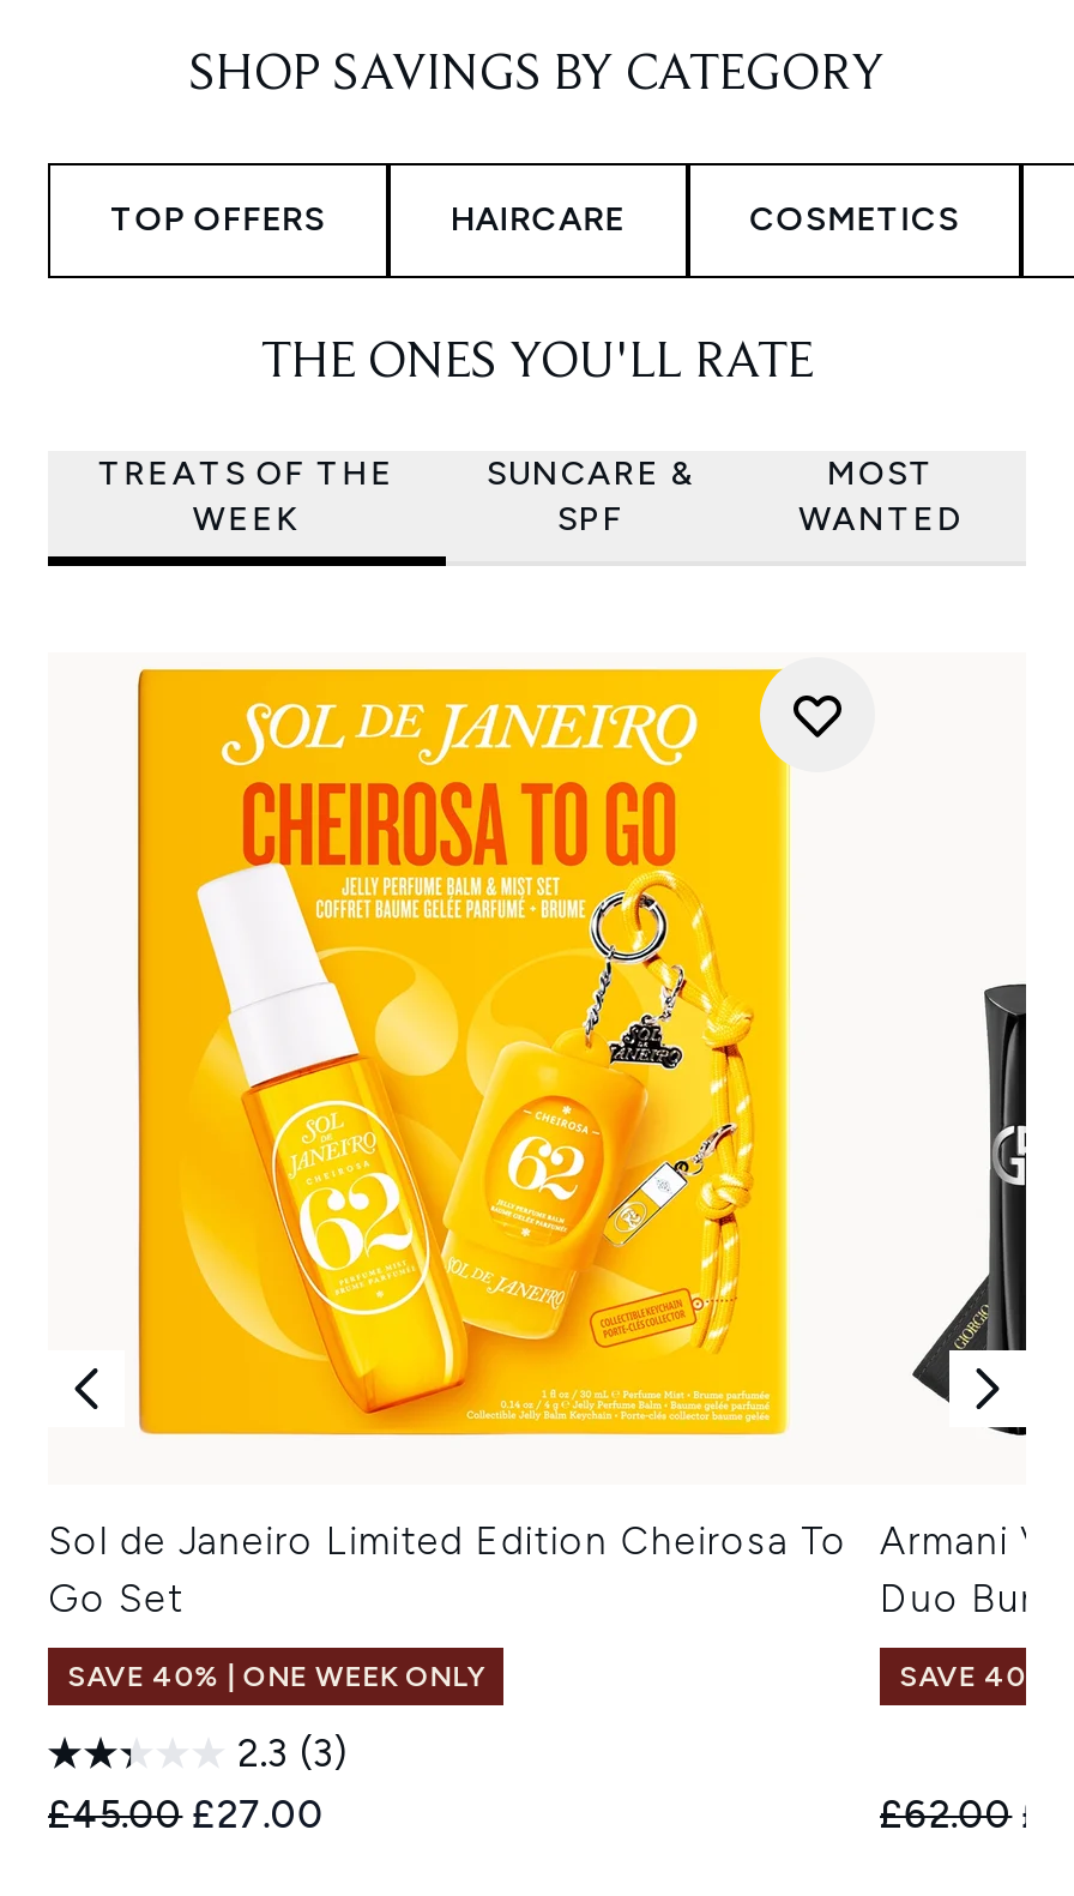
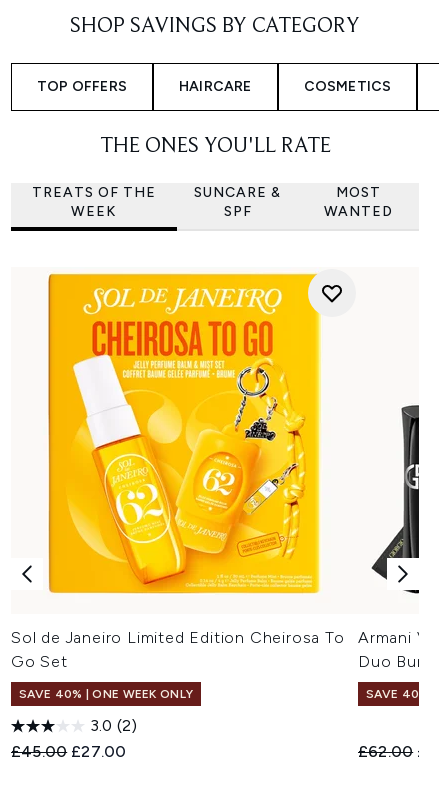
- 2.3 (3)
+ 3.0 (2)
